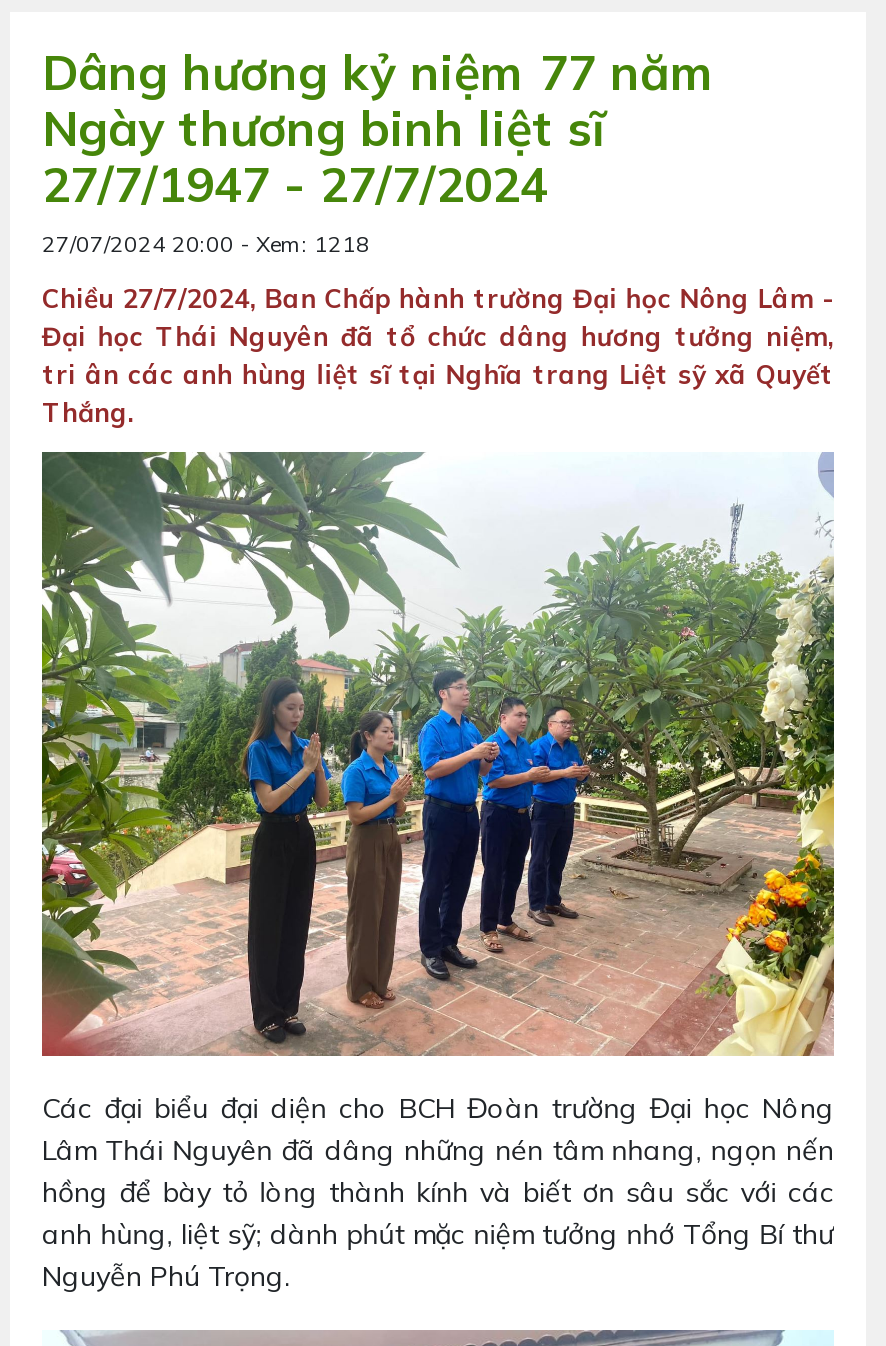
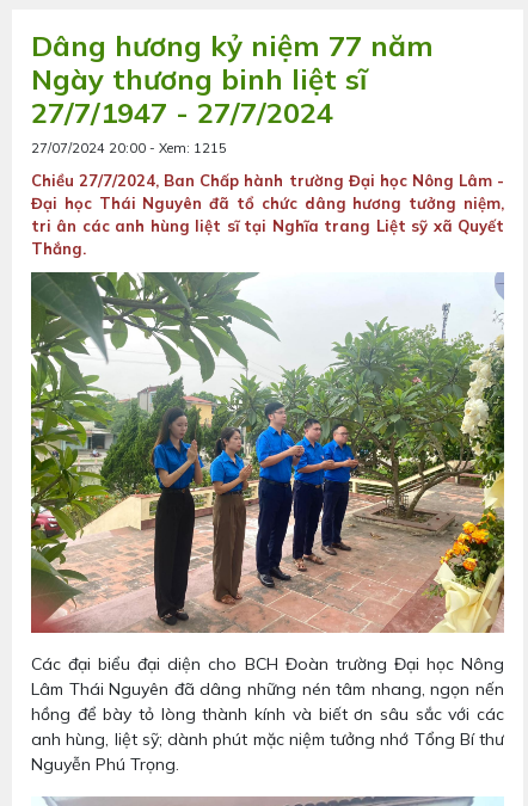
- 27/07/2024 20:00 - Xem: 1218
+ 27/07/2024 20:00 - Xem: 1215
